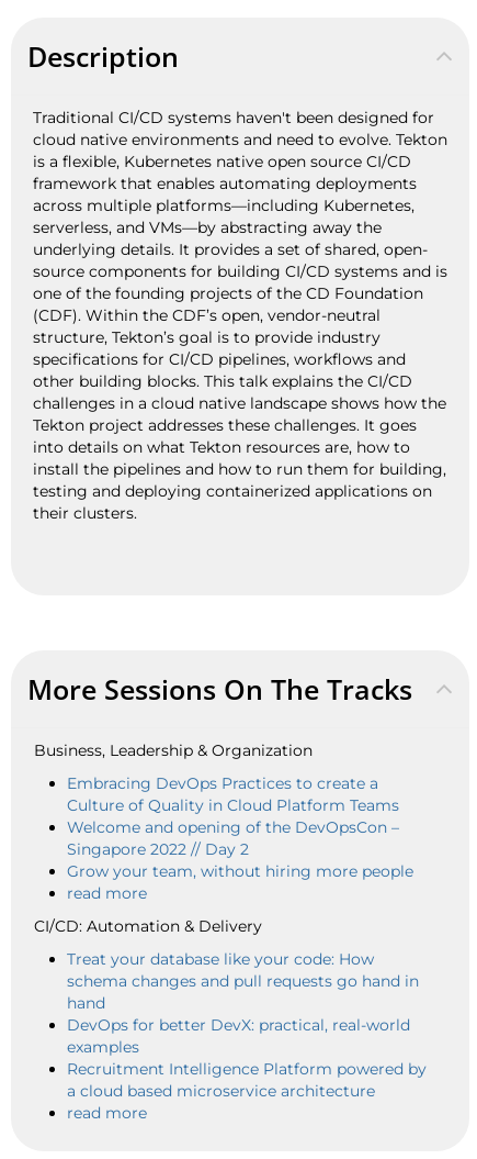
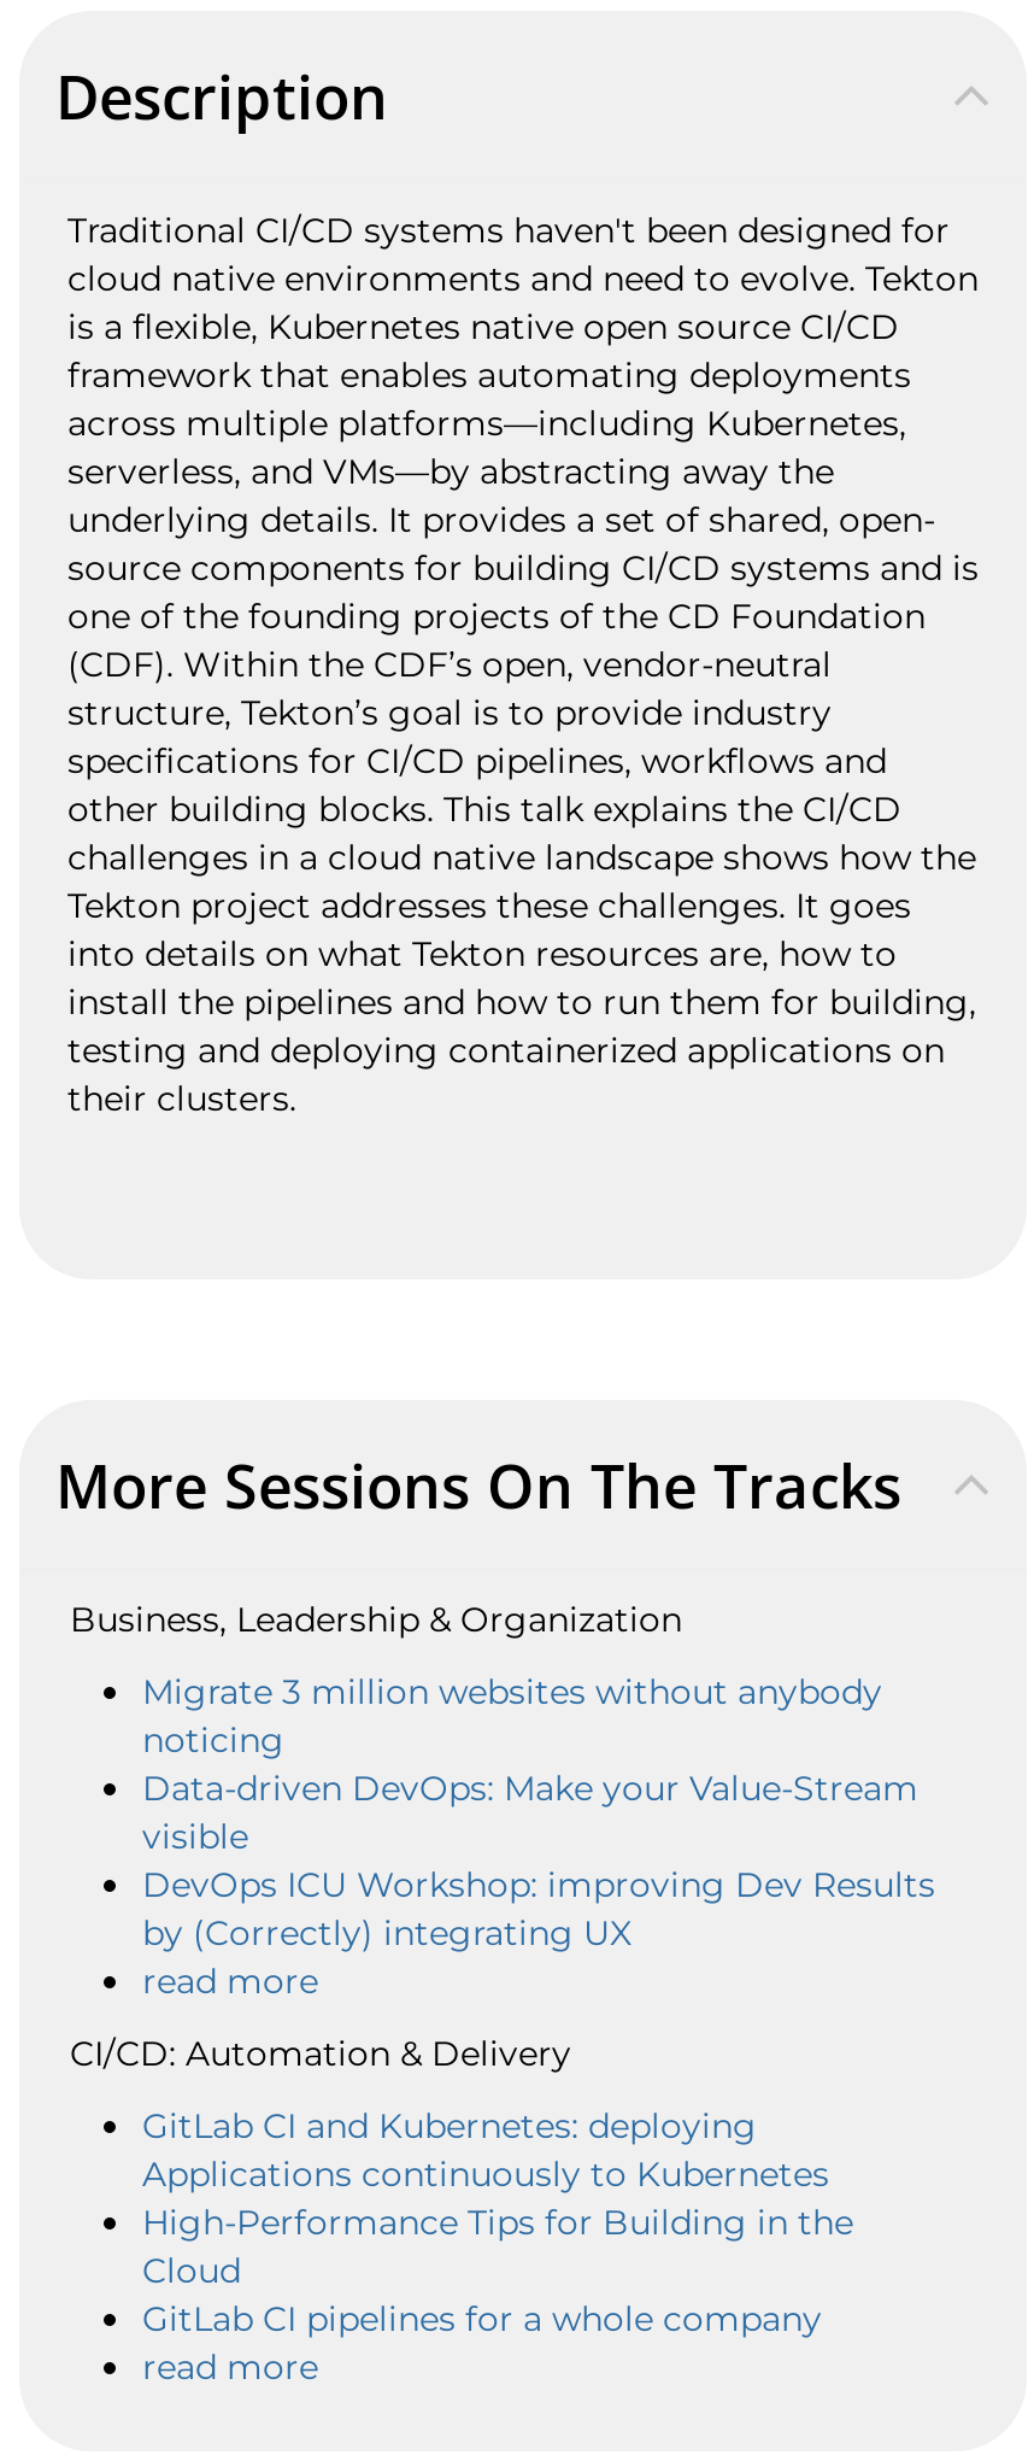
- Embracing DevOps Practices to create a
- Culture of Quality in Cloud Platform Teams
- Welcome and opening of the DevOpsCon –
- Singapore 2022 // Day 2
- Grow your team, without hiring more people
+ Migrate 3 million websites without anybody
+ noticing
+ Data-driven DevOps: Make your Value-Stream
+ visible
+ DevOps ICU Workshop: improving Dev Results
+ by (Correctly) integrating UX

moved down: read more | CI/CD: Automation & Delivery

- Treat your database like your code: How
- schema changes and pull requests go hand in
- hand
- DevOps for better DevX: practical, real-world
- examples
- Recruitment Intelligence Platform powered by
- a cloud based microservice architecture
+ GitLab CI and Kubernetes: deploying
+ Applications continuously to Kubernetes
+ High-Performance Tips for Building in the
+ Cloud
+ GitLab CI pipelines for a whole company
